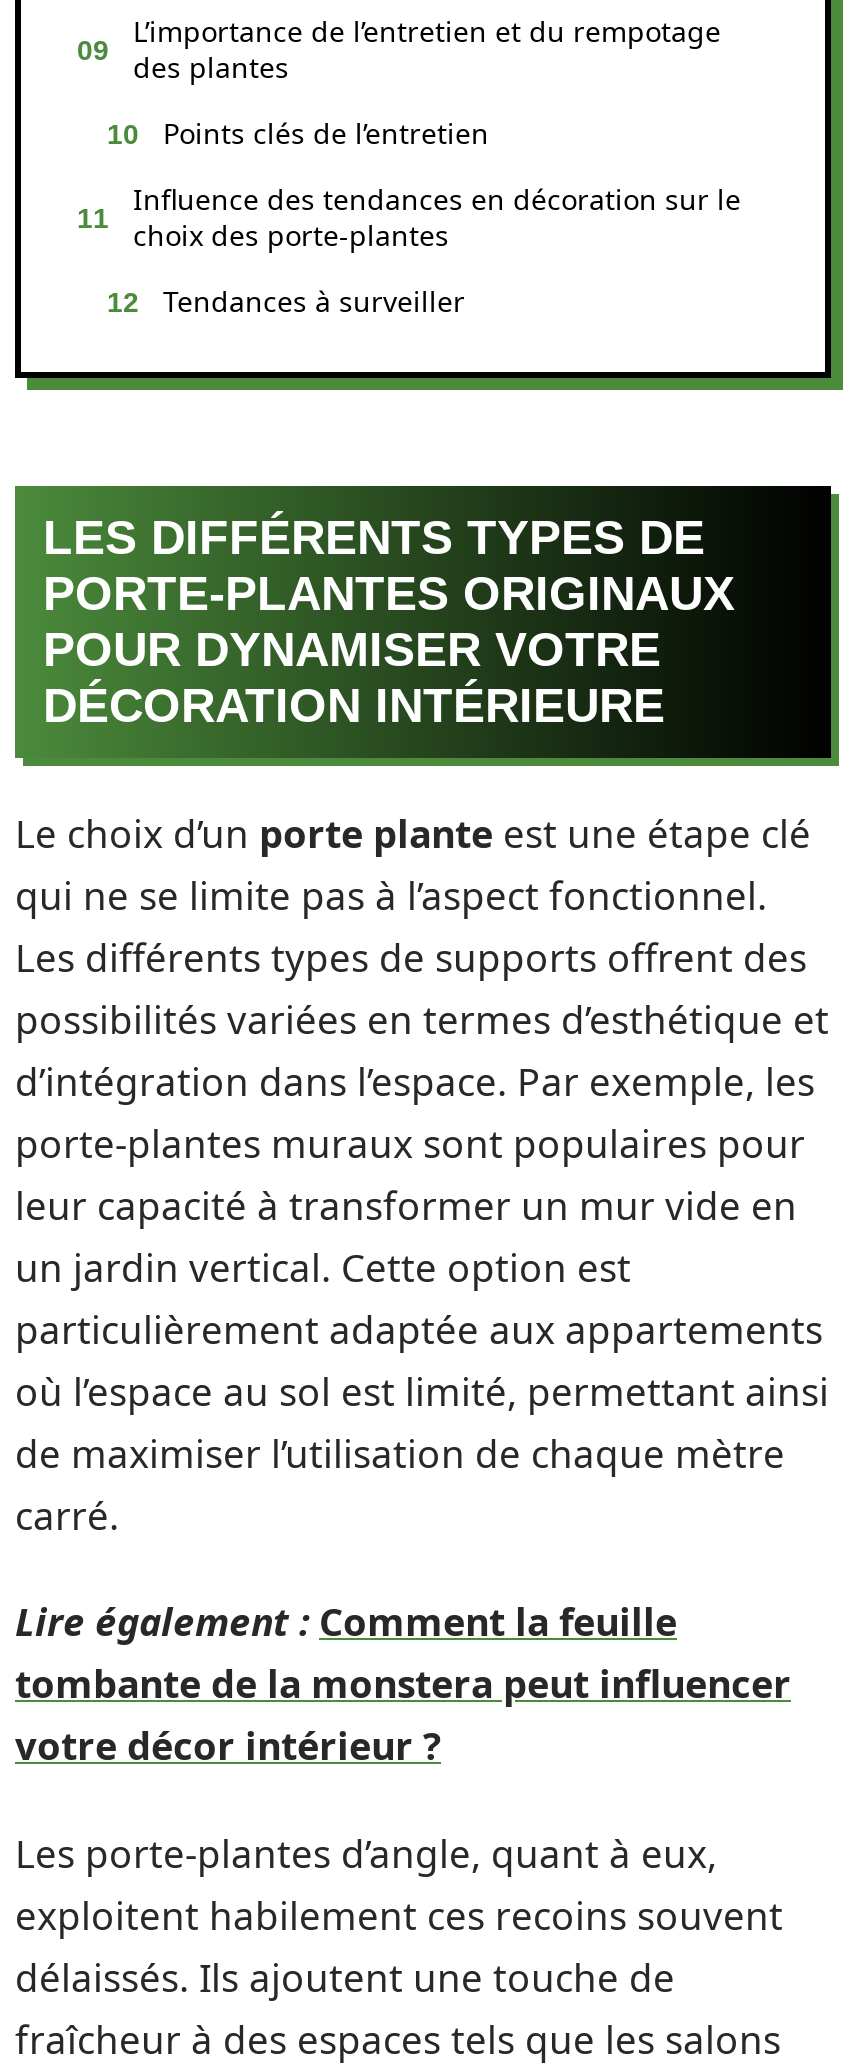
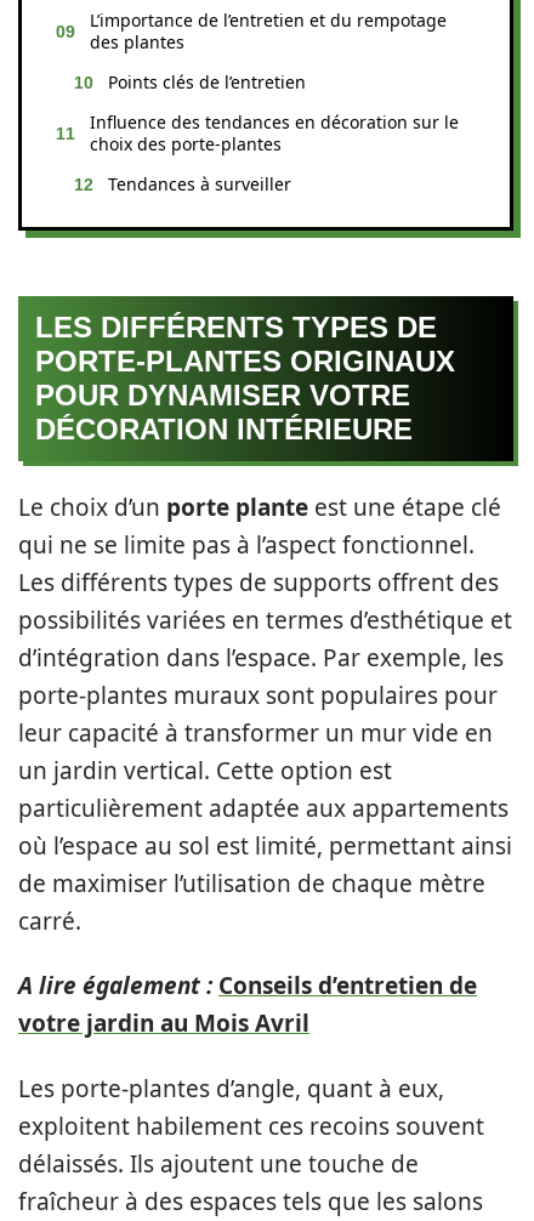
- Lire également : Comment la feuille
- tombante de la monstera peut influencer
- votre décor intérieur ?
+ A lire également : Conseils d’entretien de
+ votre jardin au Mois Avril
